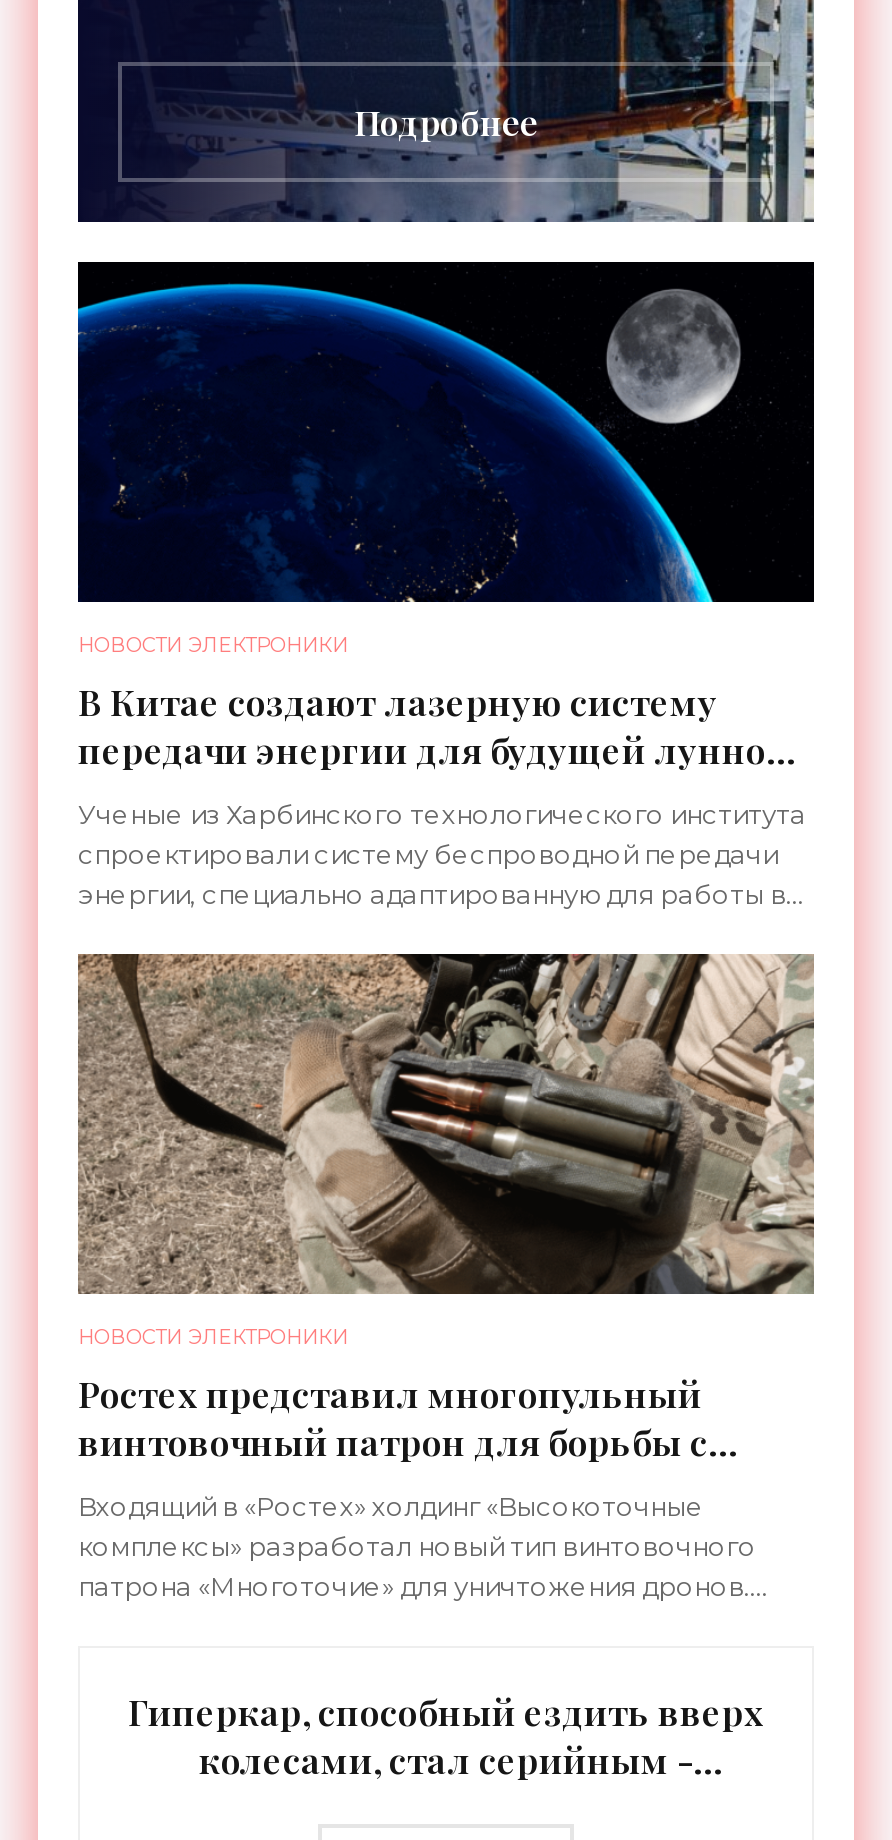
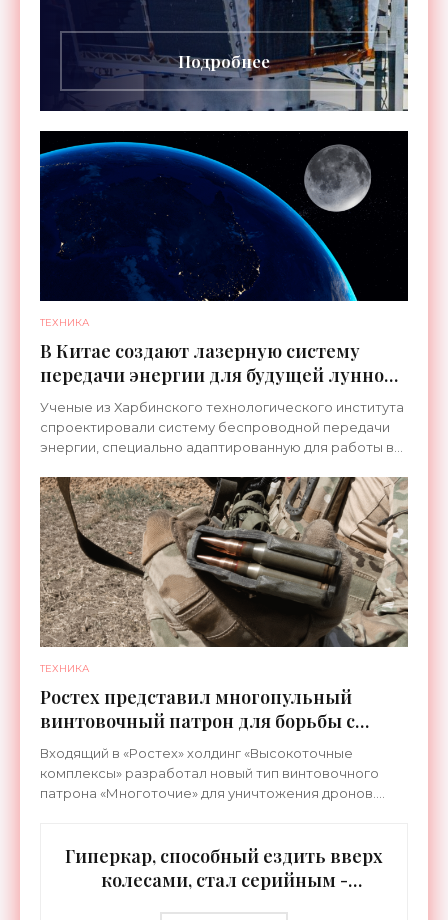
- НОВОСТИ ЭЛЕКТРОНИКИ
+ ТЕХНИКА

- НОВОСТИ ЭЛЕКТРОНИКИ
+ ТЕХНИКА
